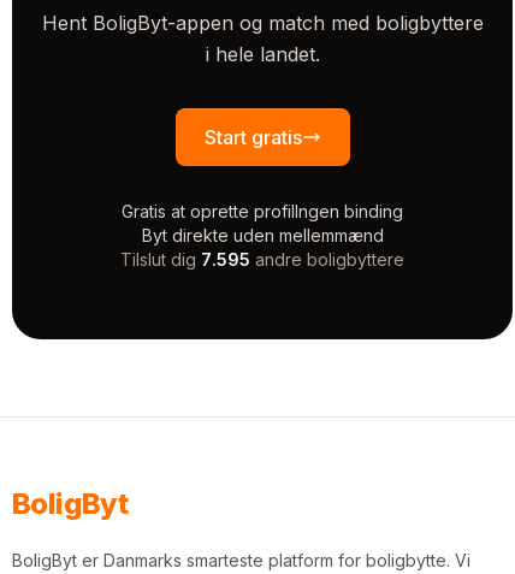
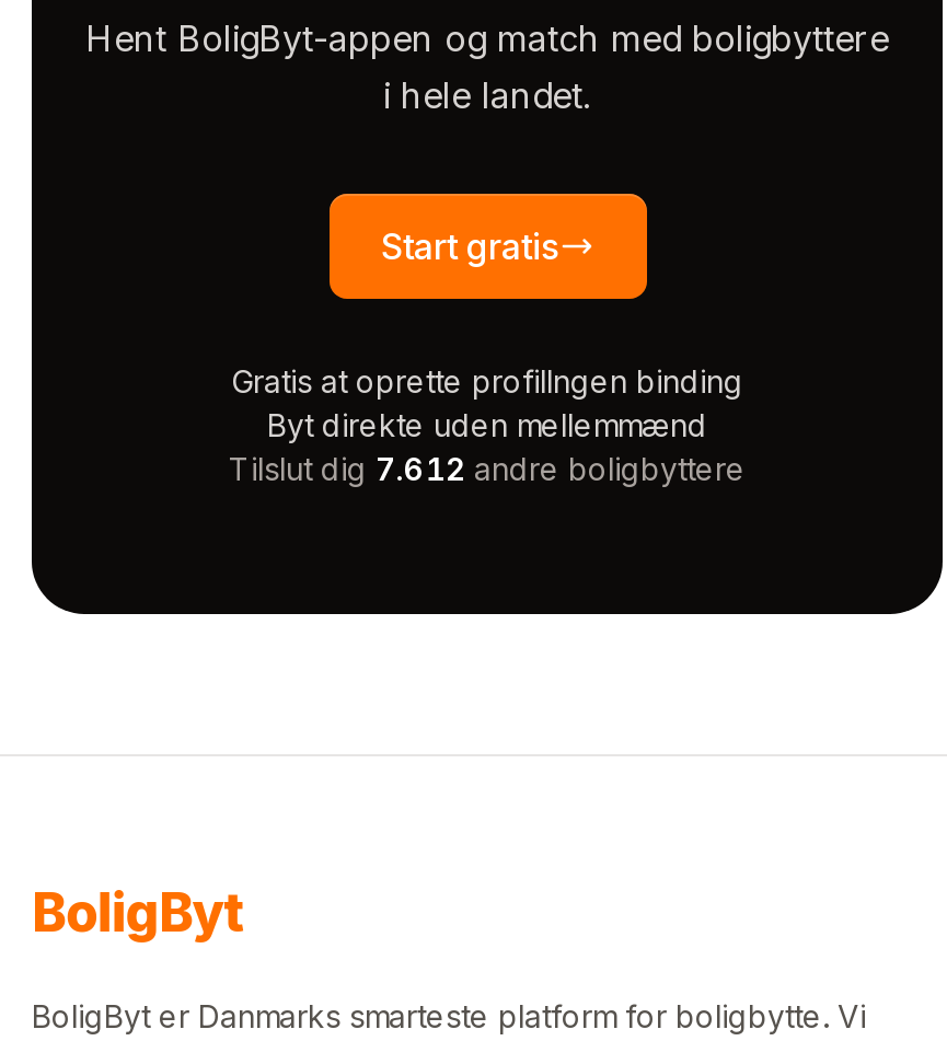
- Tilslut dig 7.595 andre boligbyttere
+ Tilslut dig 7.612 andre boligbyttere
